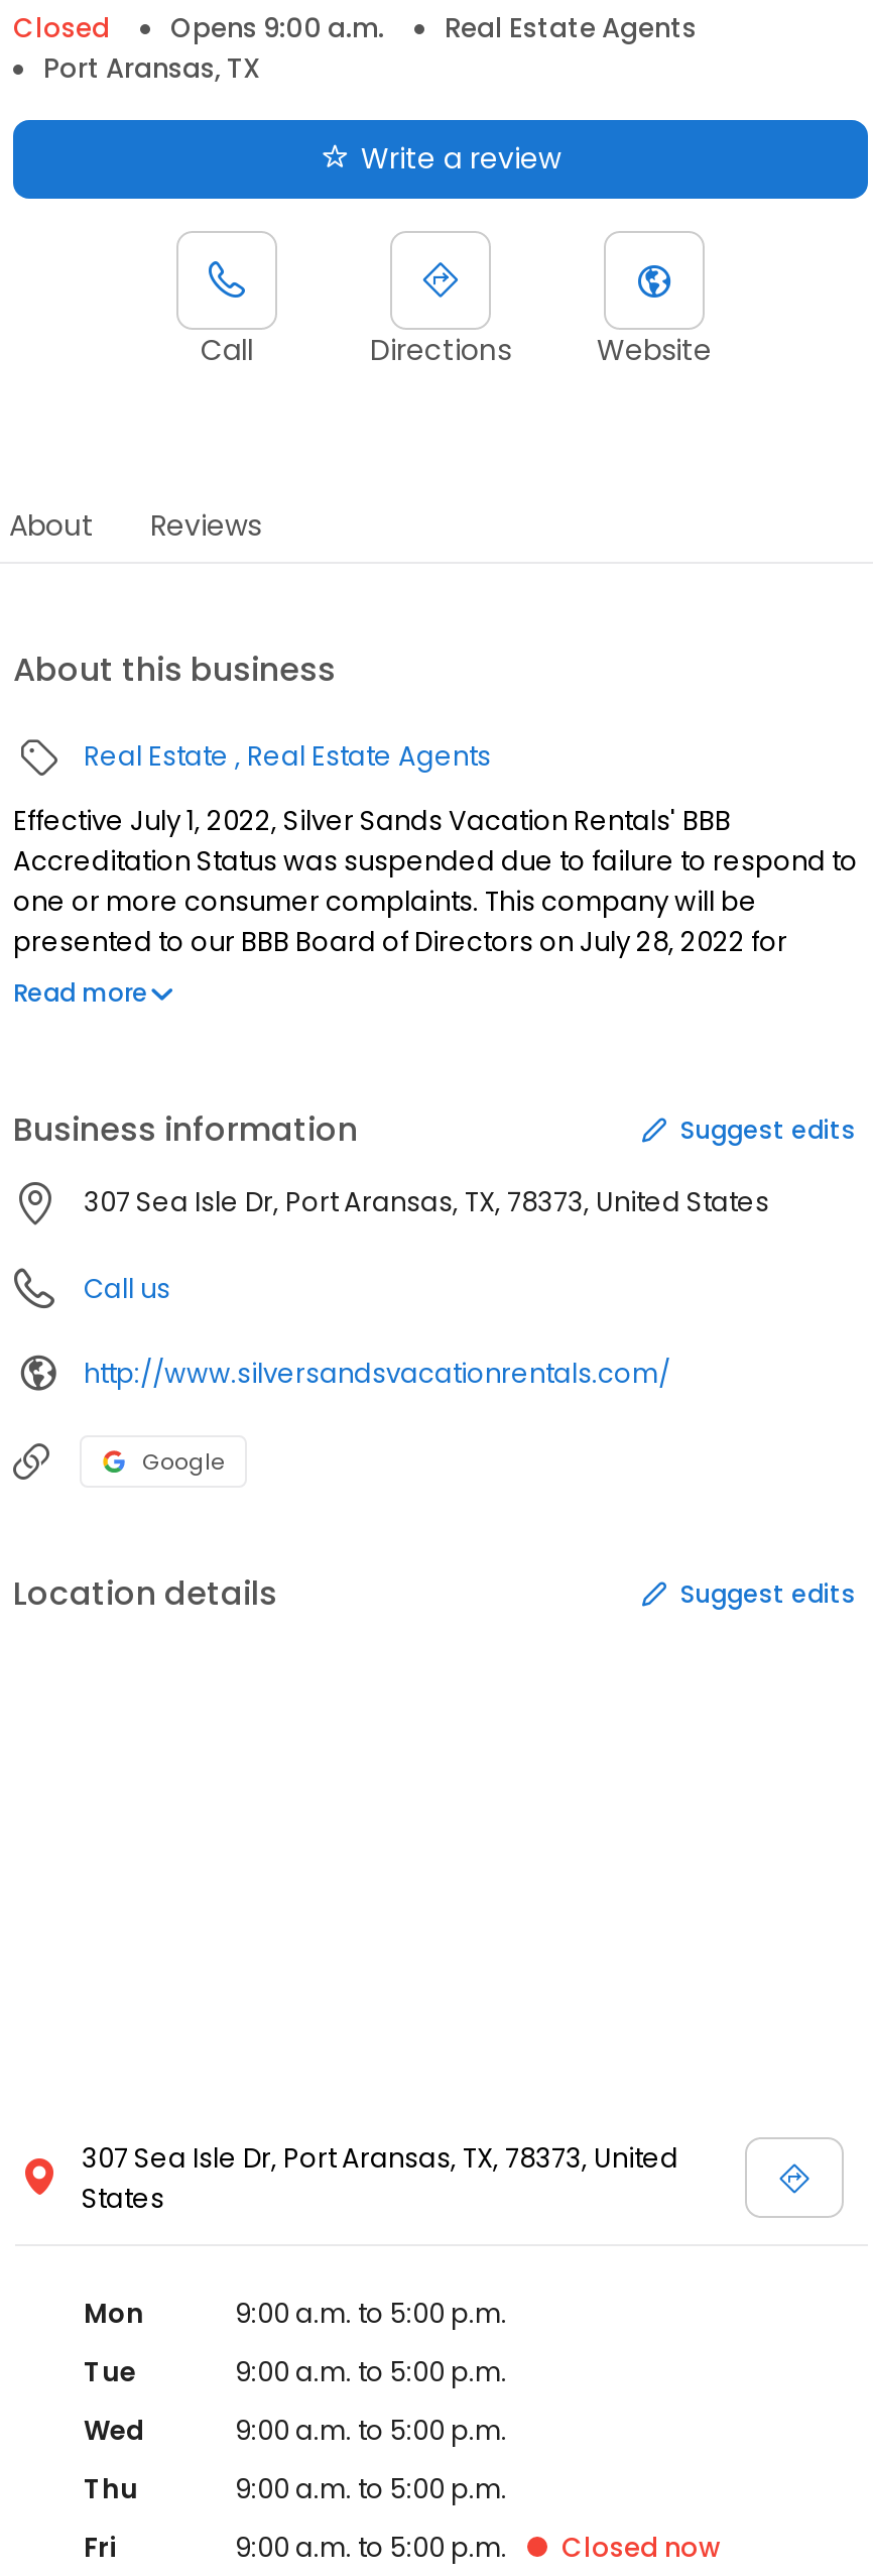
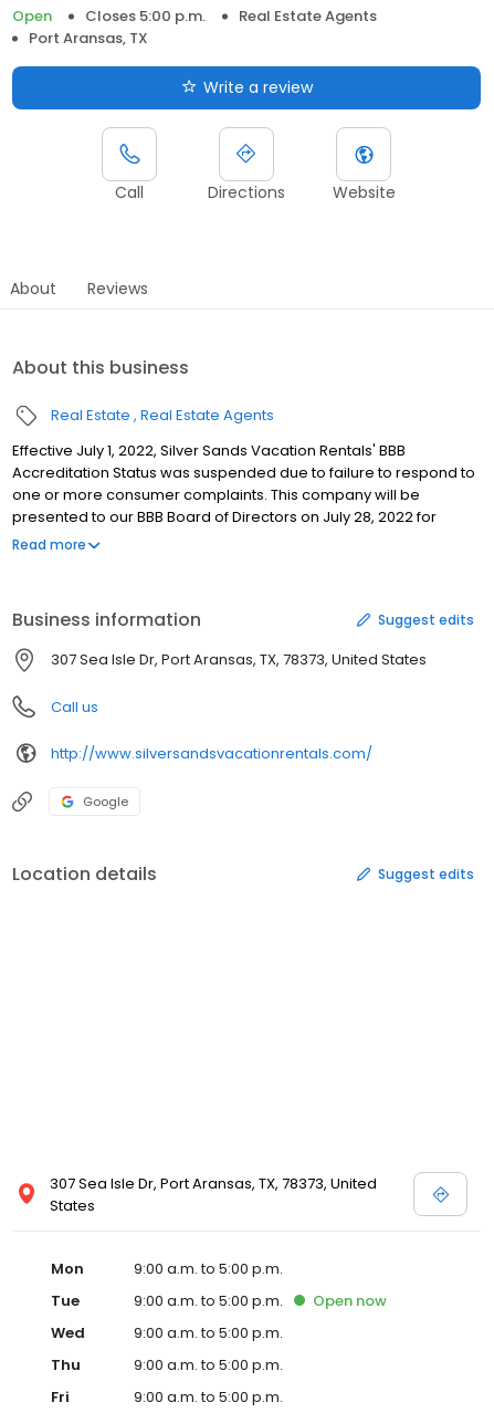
- Closed
- Opens 9:00 a.m.
+ Open
+ Closes 5:00 p.m.

+ Open now

- Closed now
